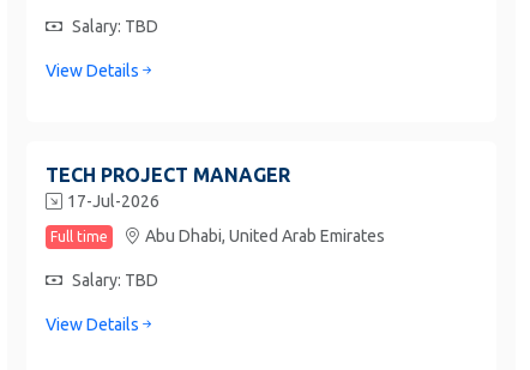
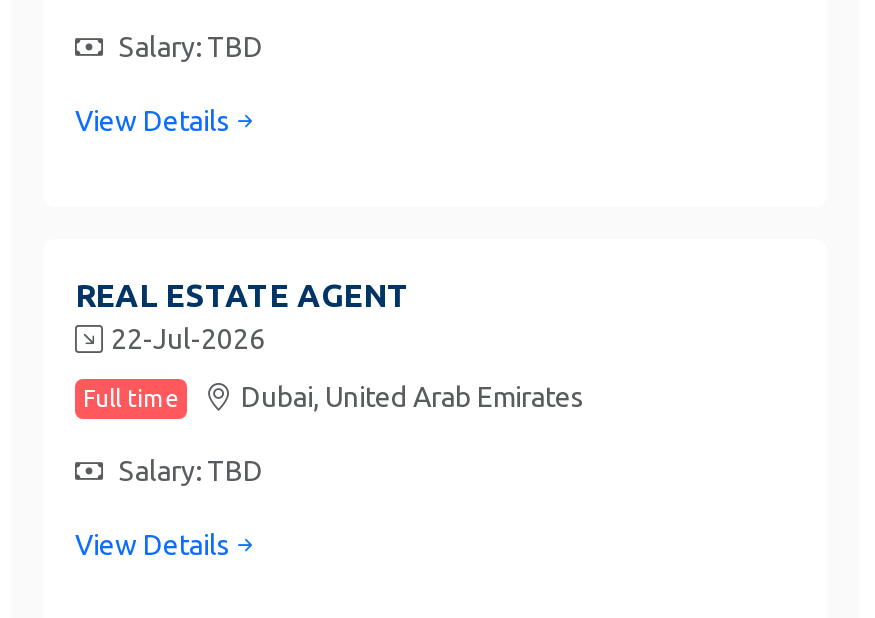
- TECH PROJECT MANAGER
- 17-Jul-2026
+ REAL ESTATE AGENT
+ 22-Jul-2026

- Abu Dhabi, United Arab Emirates
+ Dubai, United Arab Emirates
